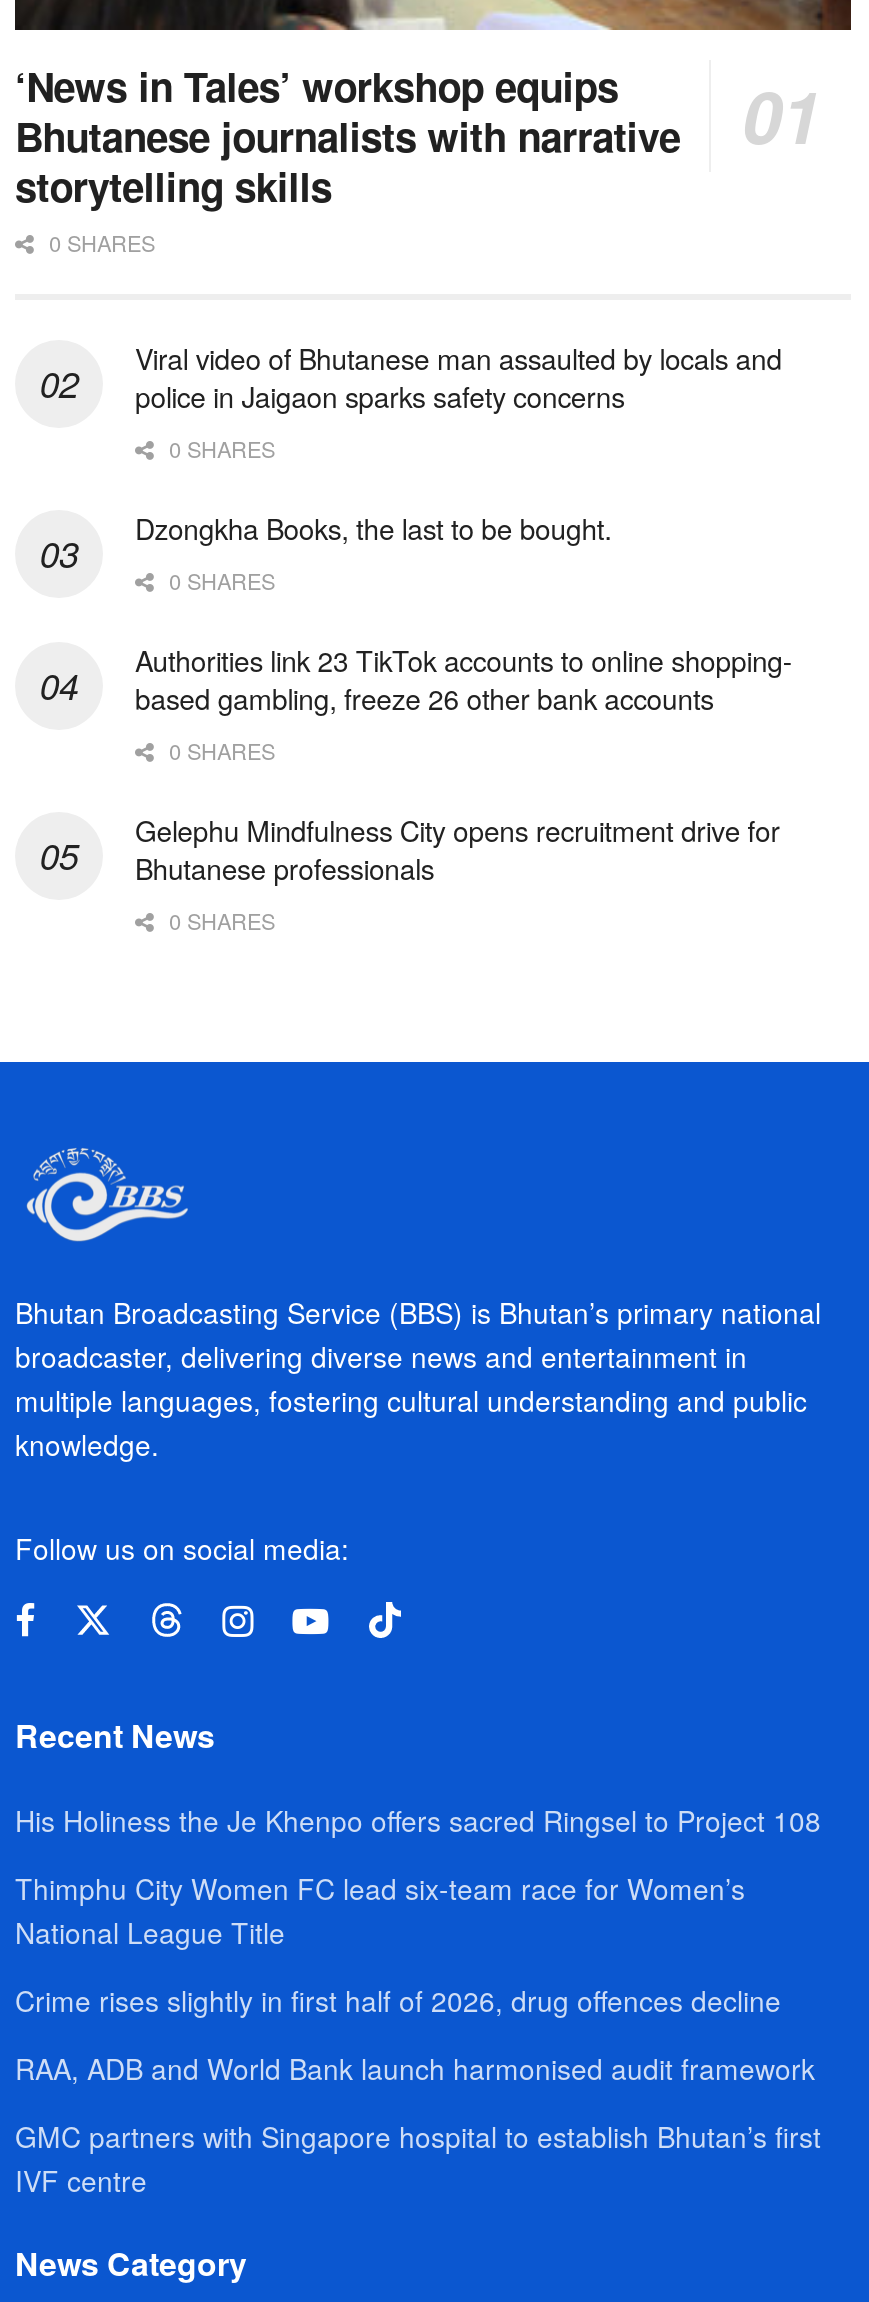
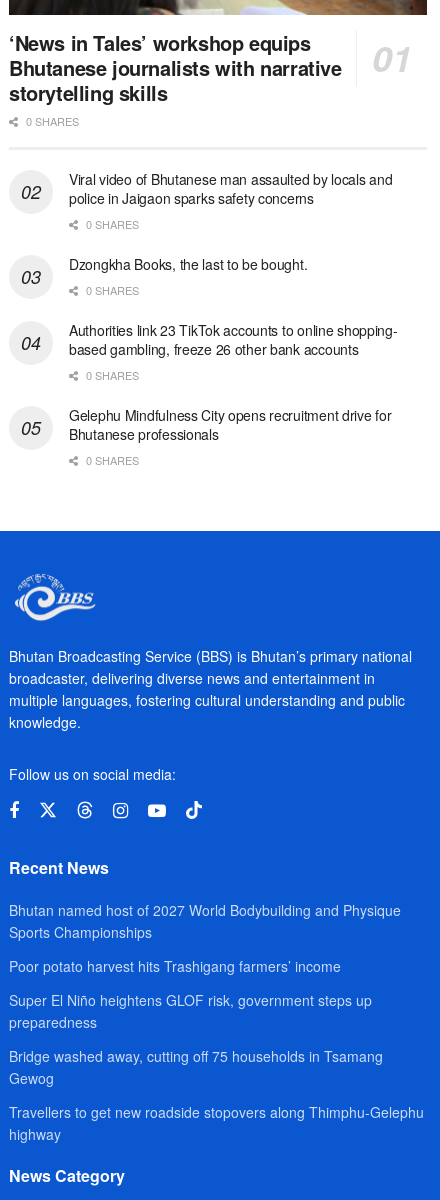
- His Holiness the Je Khenpo offers sacred Ringsel to Project 108
+ Bhutan named host of 2027 World Bodybuilding and Physique
+ Sports Championships

- Thimphu City Women FC lead six-team race for Women’s
- National League Title
+ Poor potato harvest hits Trashigang farmers’ income

- Crime rises slightly in first half of 2026, drug offences decline
+ Super El Niño heightens GLOF risk, government steps up
+ preparedness

- RAA, ADB and World Bank launch harmonised audit framework
+ Bridge washed away, cutting off 75 households in Tsamang
+ Gewog

- GMC partners with Singapore hospital to establish Bhutan’s first
- IVF centre
+ Travellers to get new roadside stopovers along Thimphu-Gelephu
+ highway
